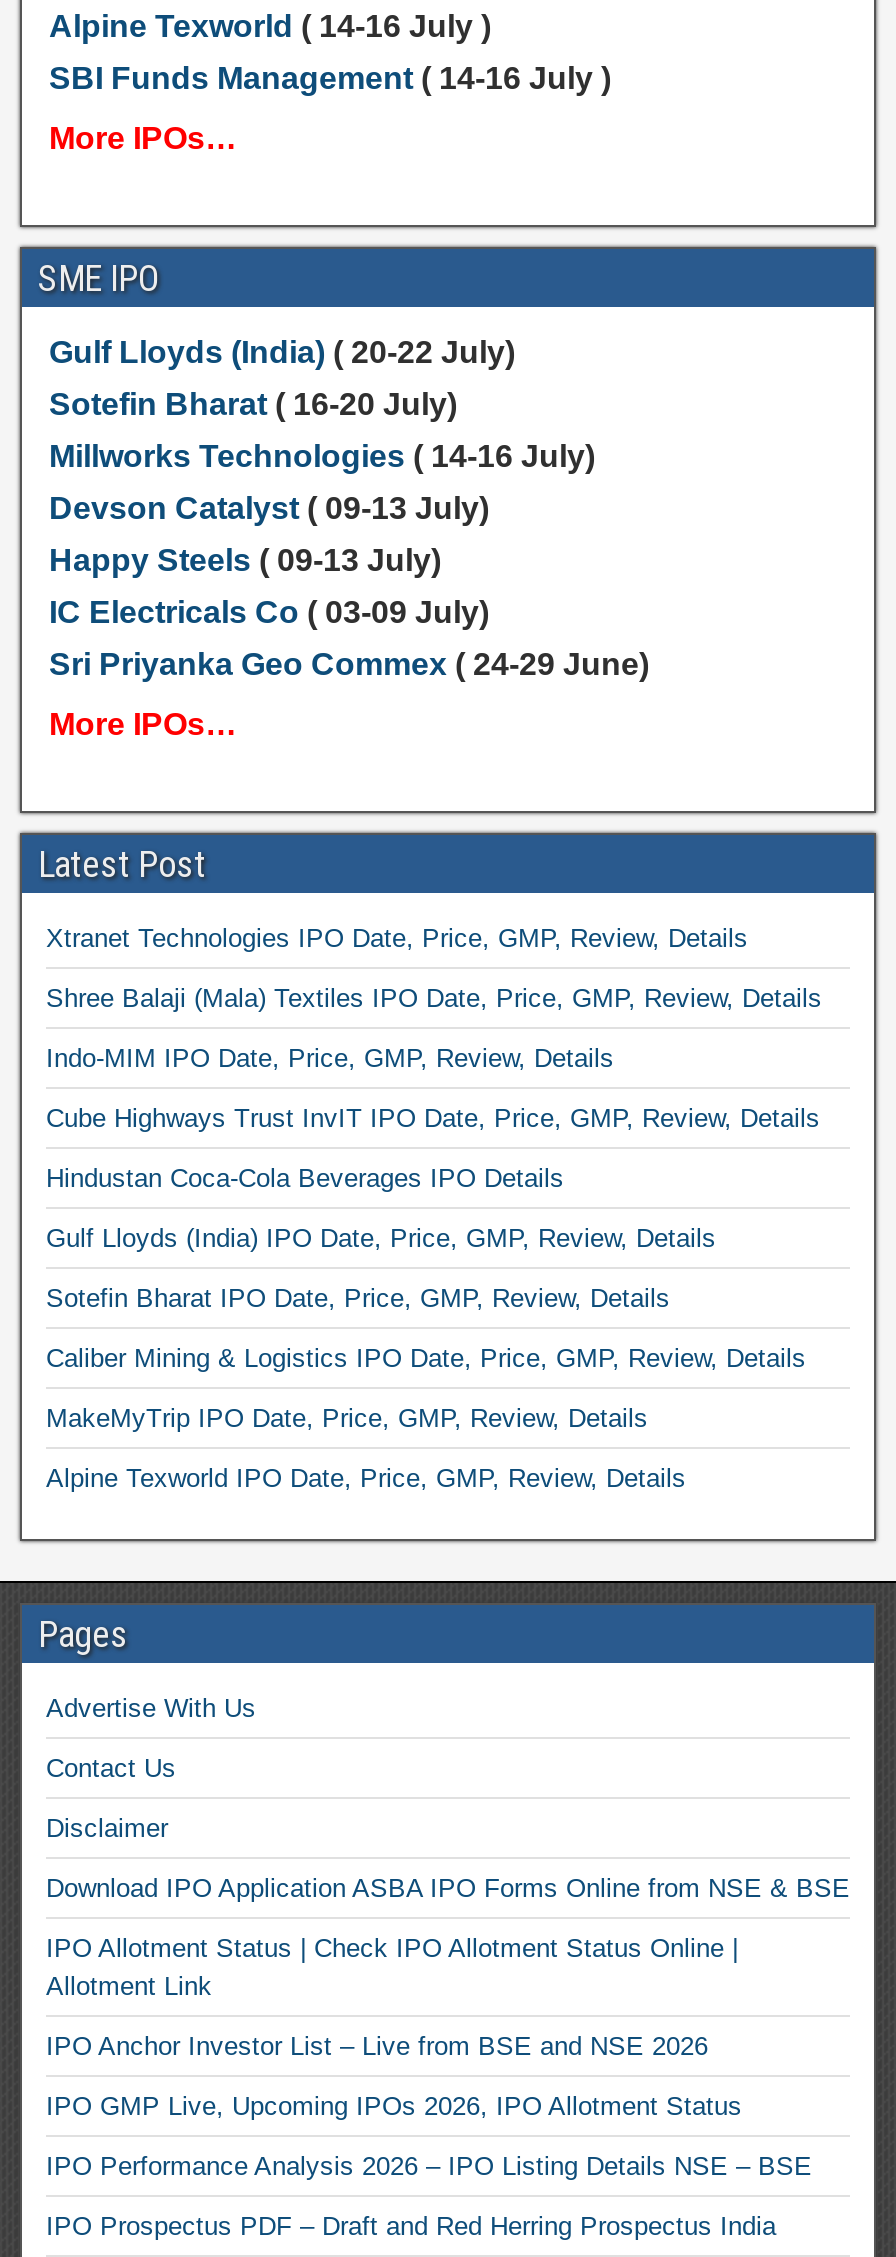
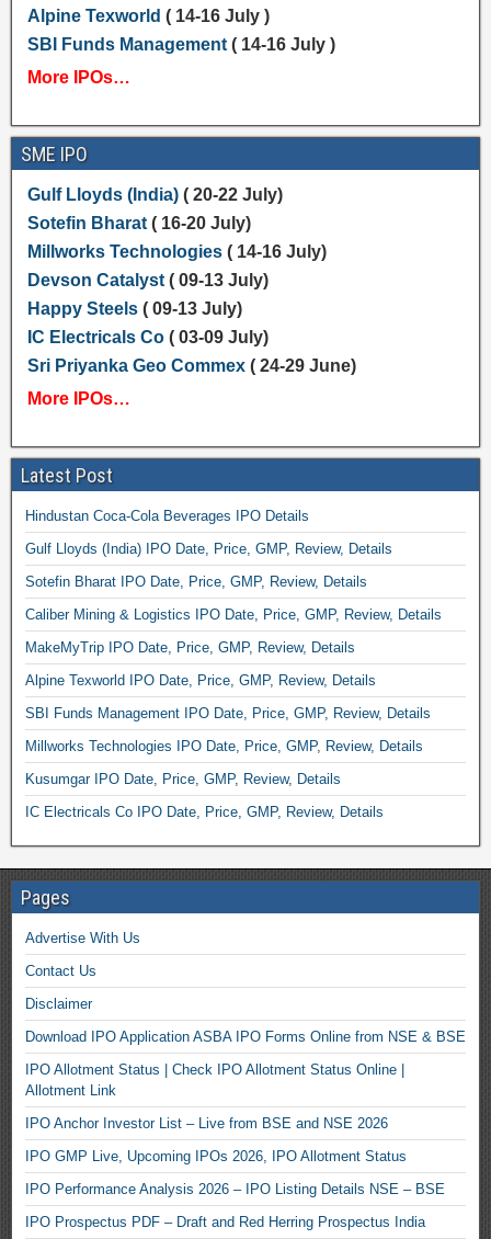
- Xtranet Technologies IPO Date, Price, GMP, Review, Details
- Shree Balaji (Mala) Textiles IPO Date, Price, GMP, Review, Details
- Indo-MIM IPO Date, Price, GMP, Review, Details
- Cube Highways Trust InvIT IPO Date, Price, GMP, Review, Details

moved up: Hindustan Coca-Cola Beverages IPO Details | Gulf Lloyds (India) IPO Date, Price, GMP, Review, Details | Sotefin Bharat IPO Date, Price, GMP, Review, Details | Caliber Mining & Logistics IPO Date, Price, GMP, Review, Details | MakeMyTrip IPO Date, Price, GMP, Review, Details | Alpine Texworld IPO Date, Price, GMP, Review, Details

+ SBI Funds Management IPO Date, Price, GMP, Review, Details
+ Millworks Technologies IPO Date, Price, GMP, Review, Details
+ Kusumgar IPO Date, Price, GMP, Review, Details
+ IC Electricals Co IPO Date, Price, GMP, Review, Details
